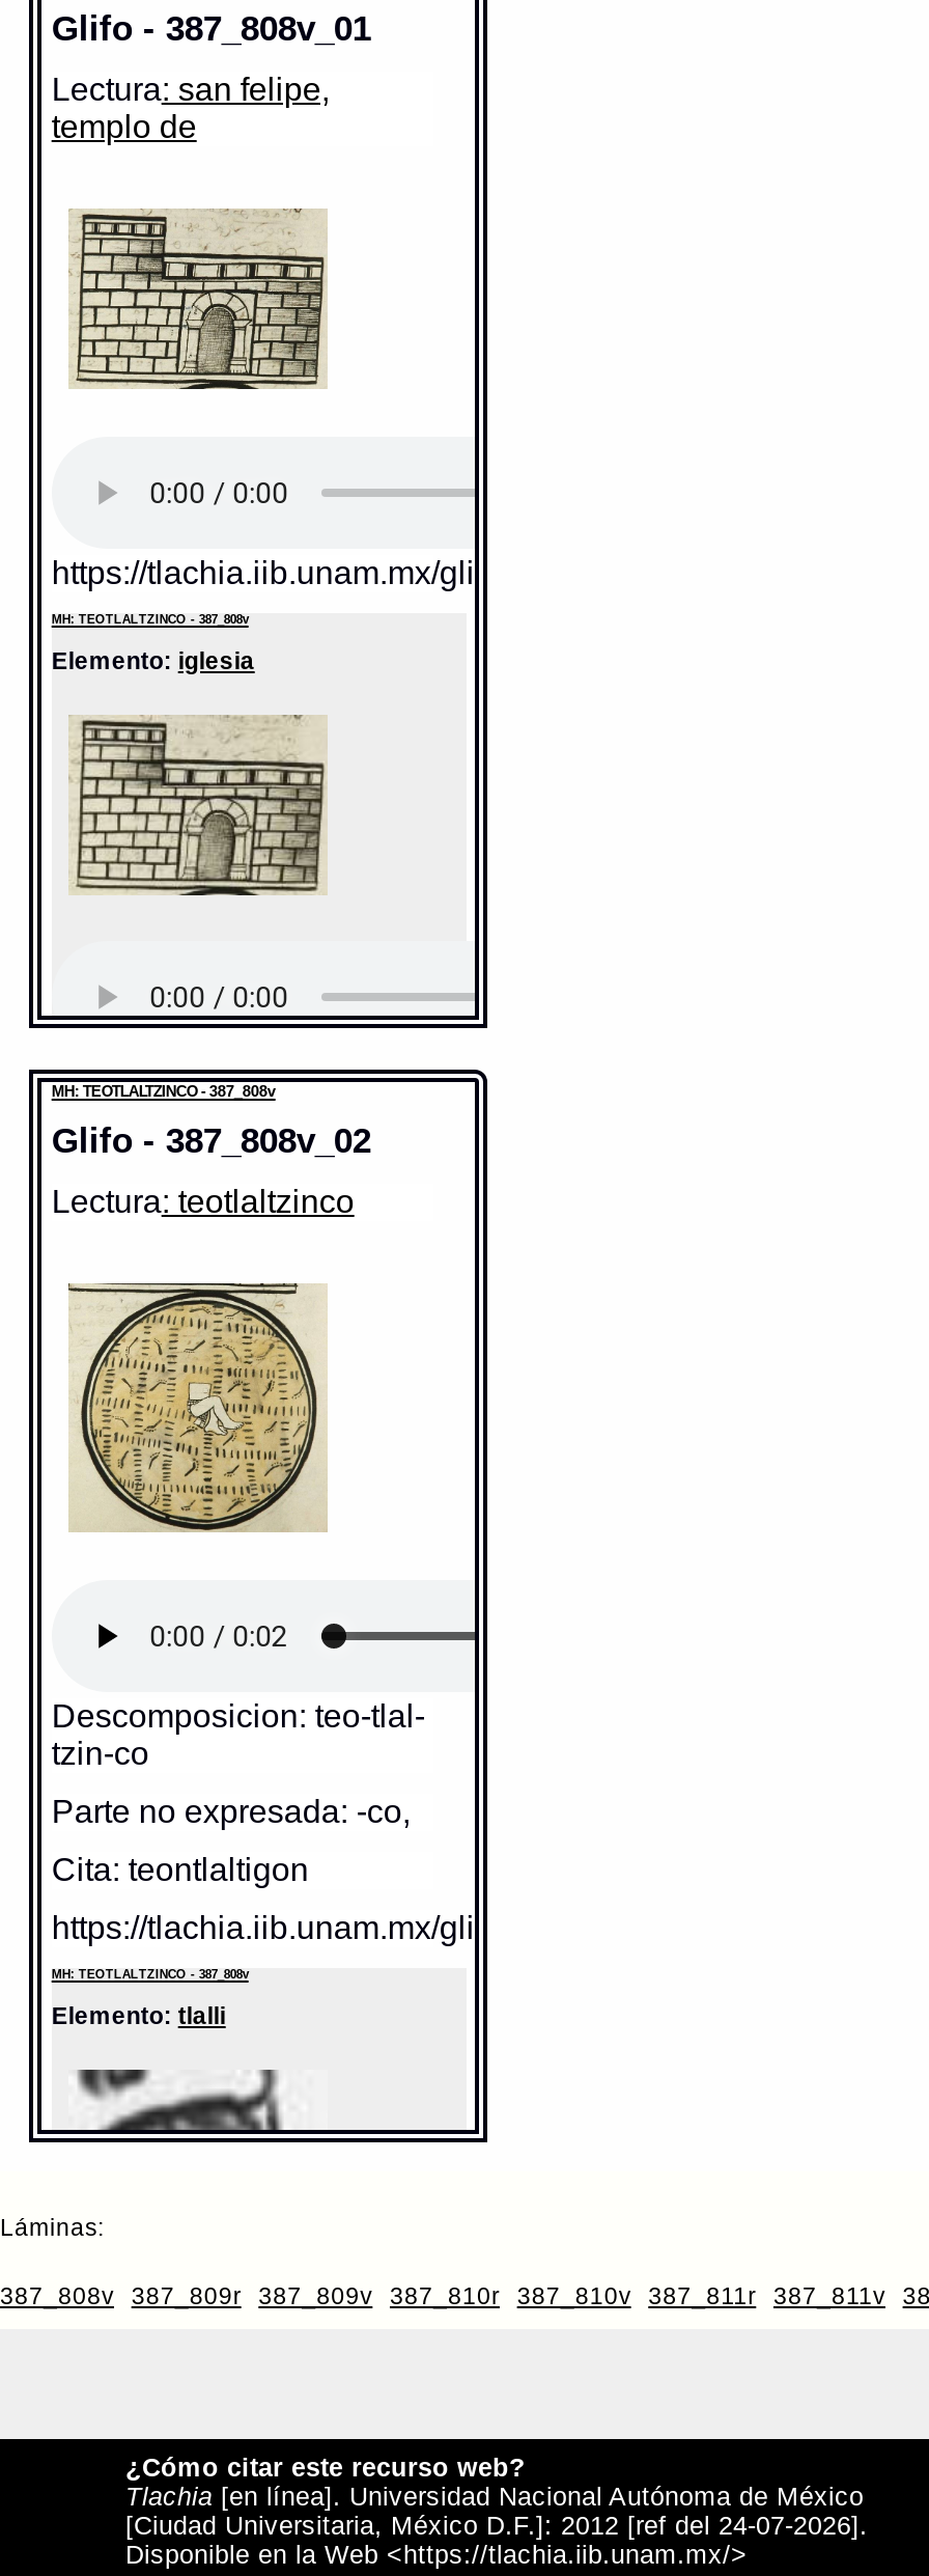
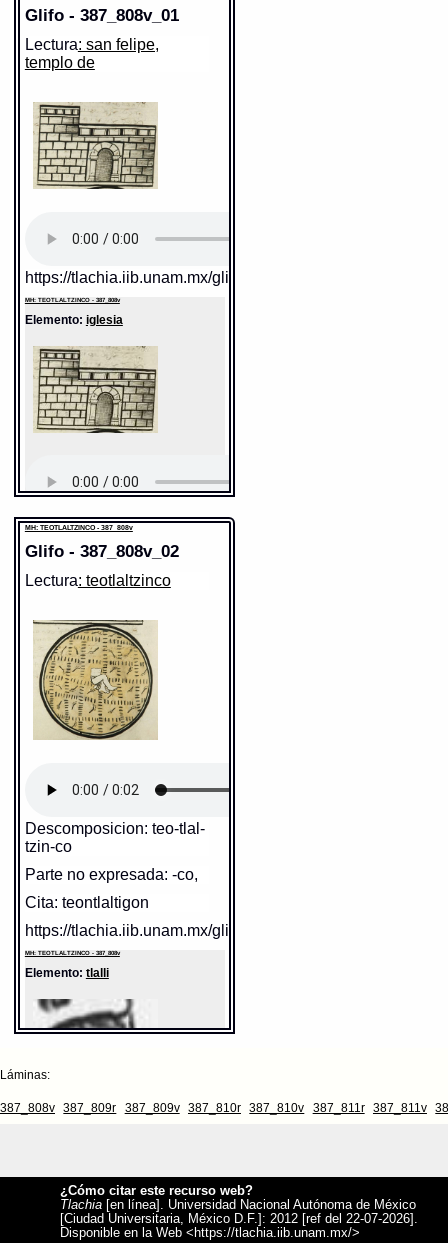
- [Ciudad Universitaria, México D.F.]: 2012 [ref del 24-07-2026].
+ [Ciudad Universitaria, México D.F.]: 2012 [ref del 22-07-2026].
